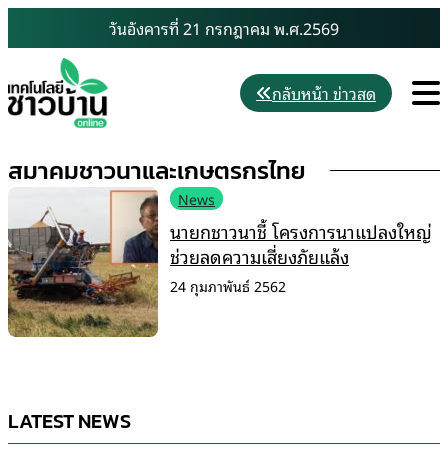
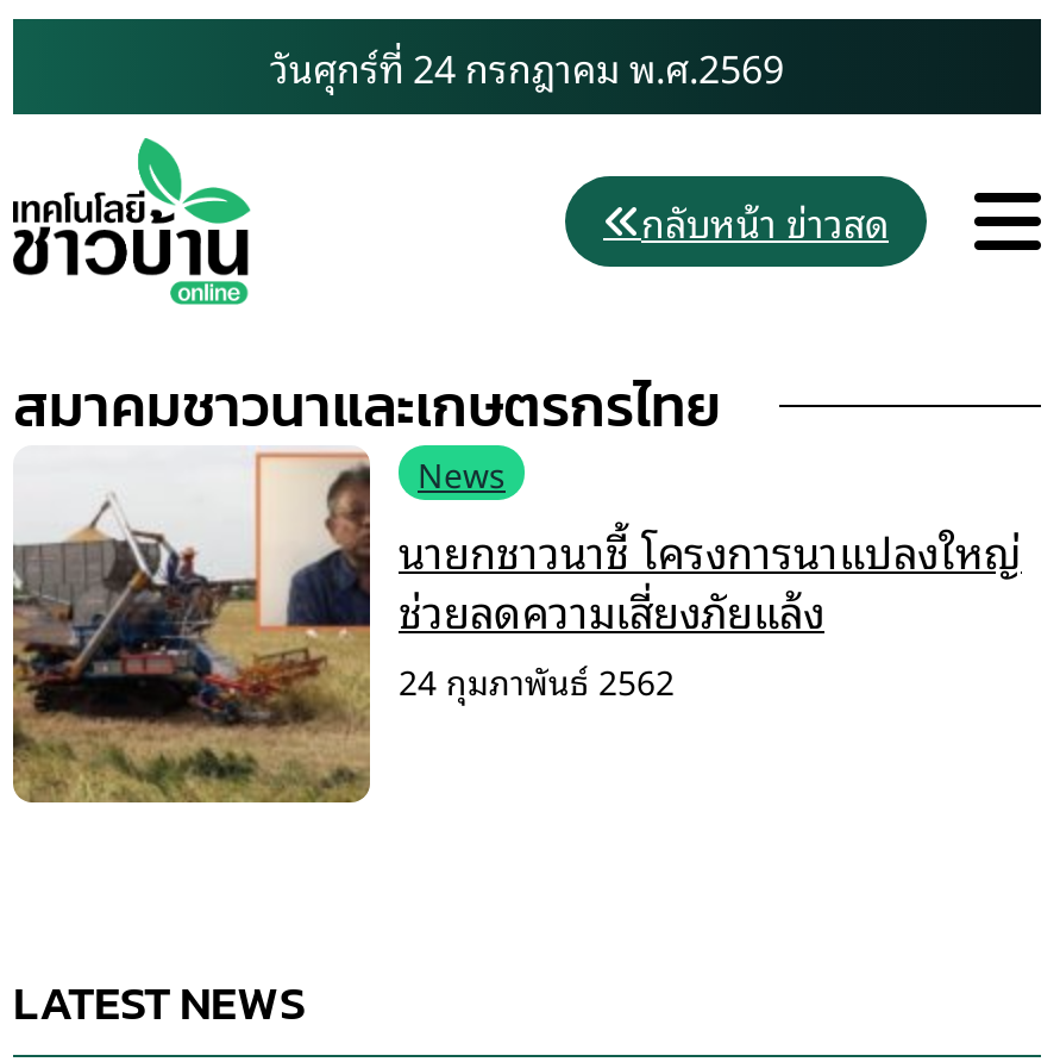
- วันอังคารที่ 21 กรกฎาคม พ.ศ.2569
+ วันศุกร์ที่ 24 กรกฎาคม พ.ศ.2569
